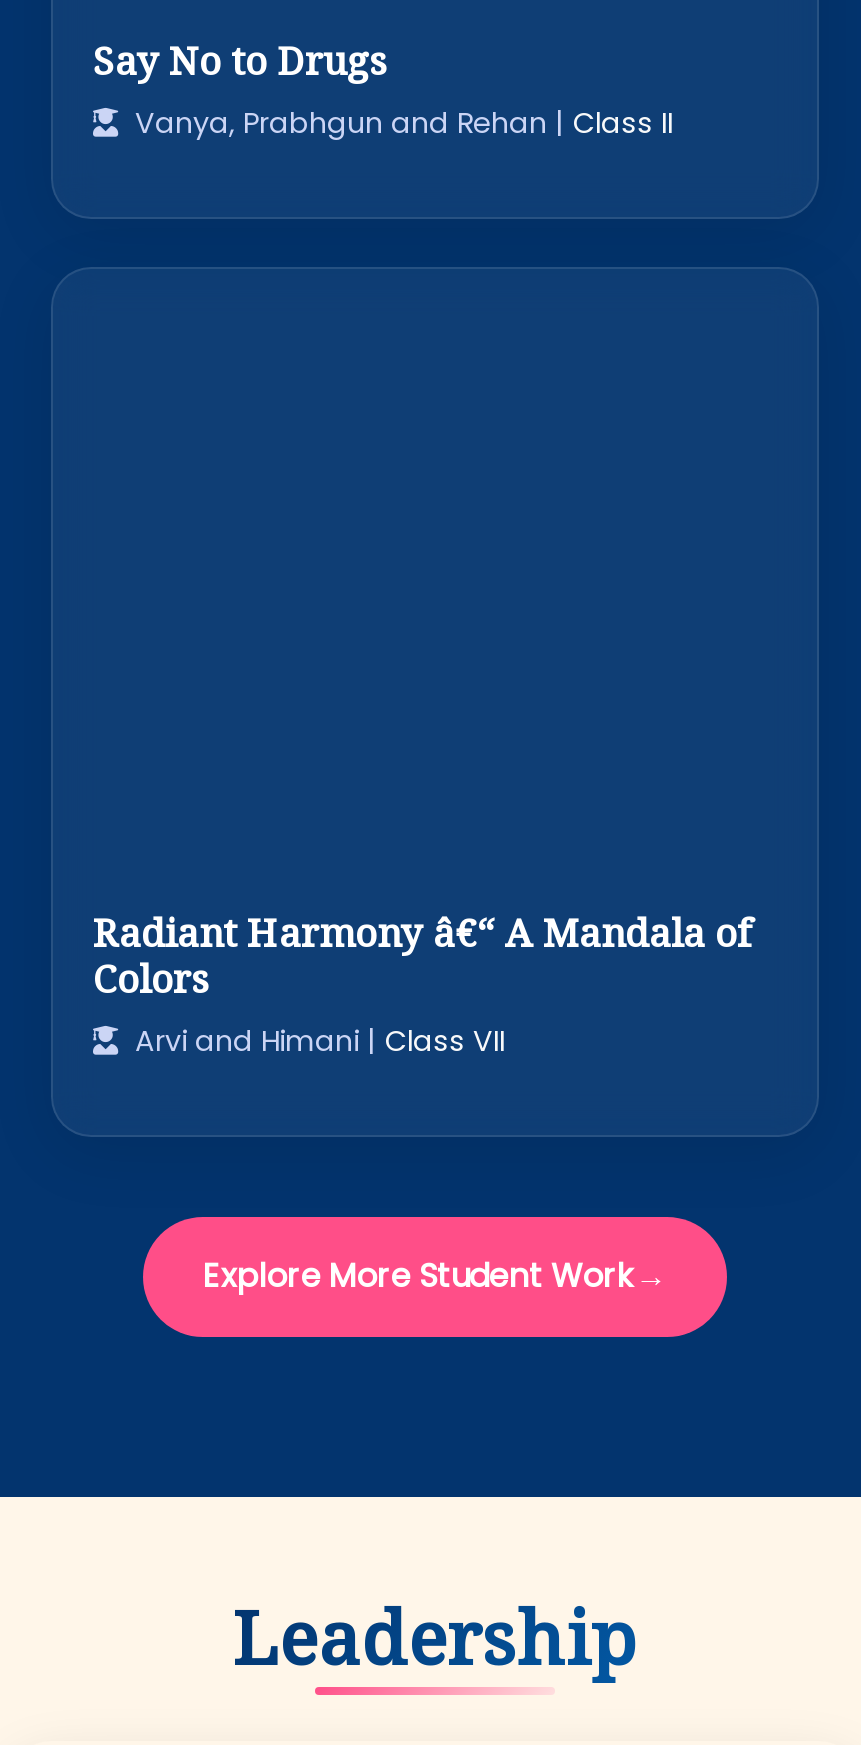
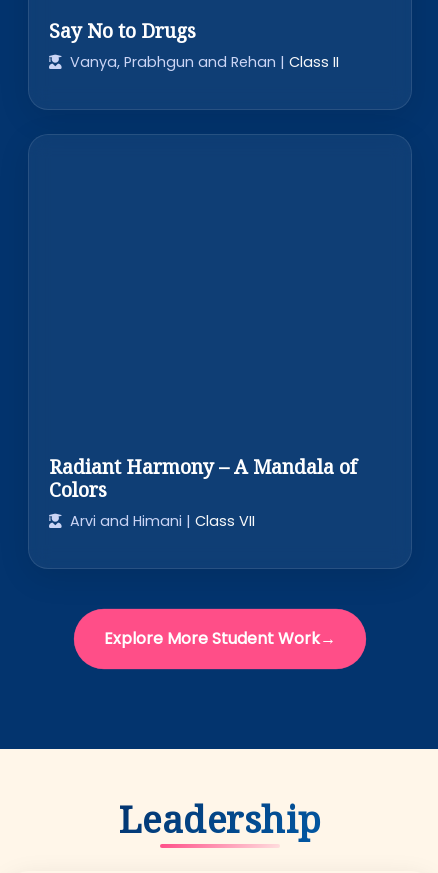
- Radiant Harmony â€“ A Mandala of
+ Radiant Harmony – A Mandala of
